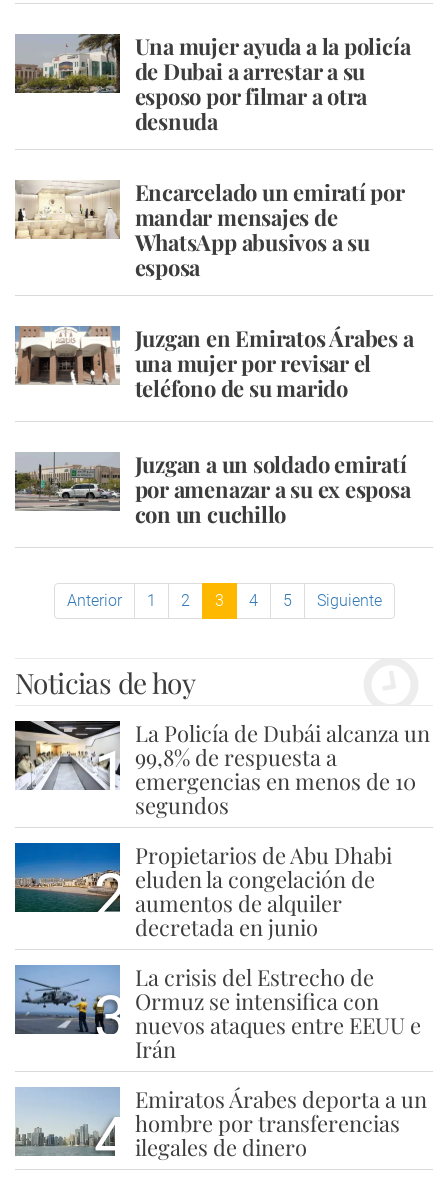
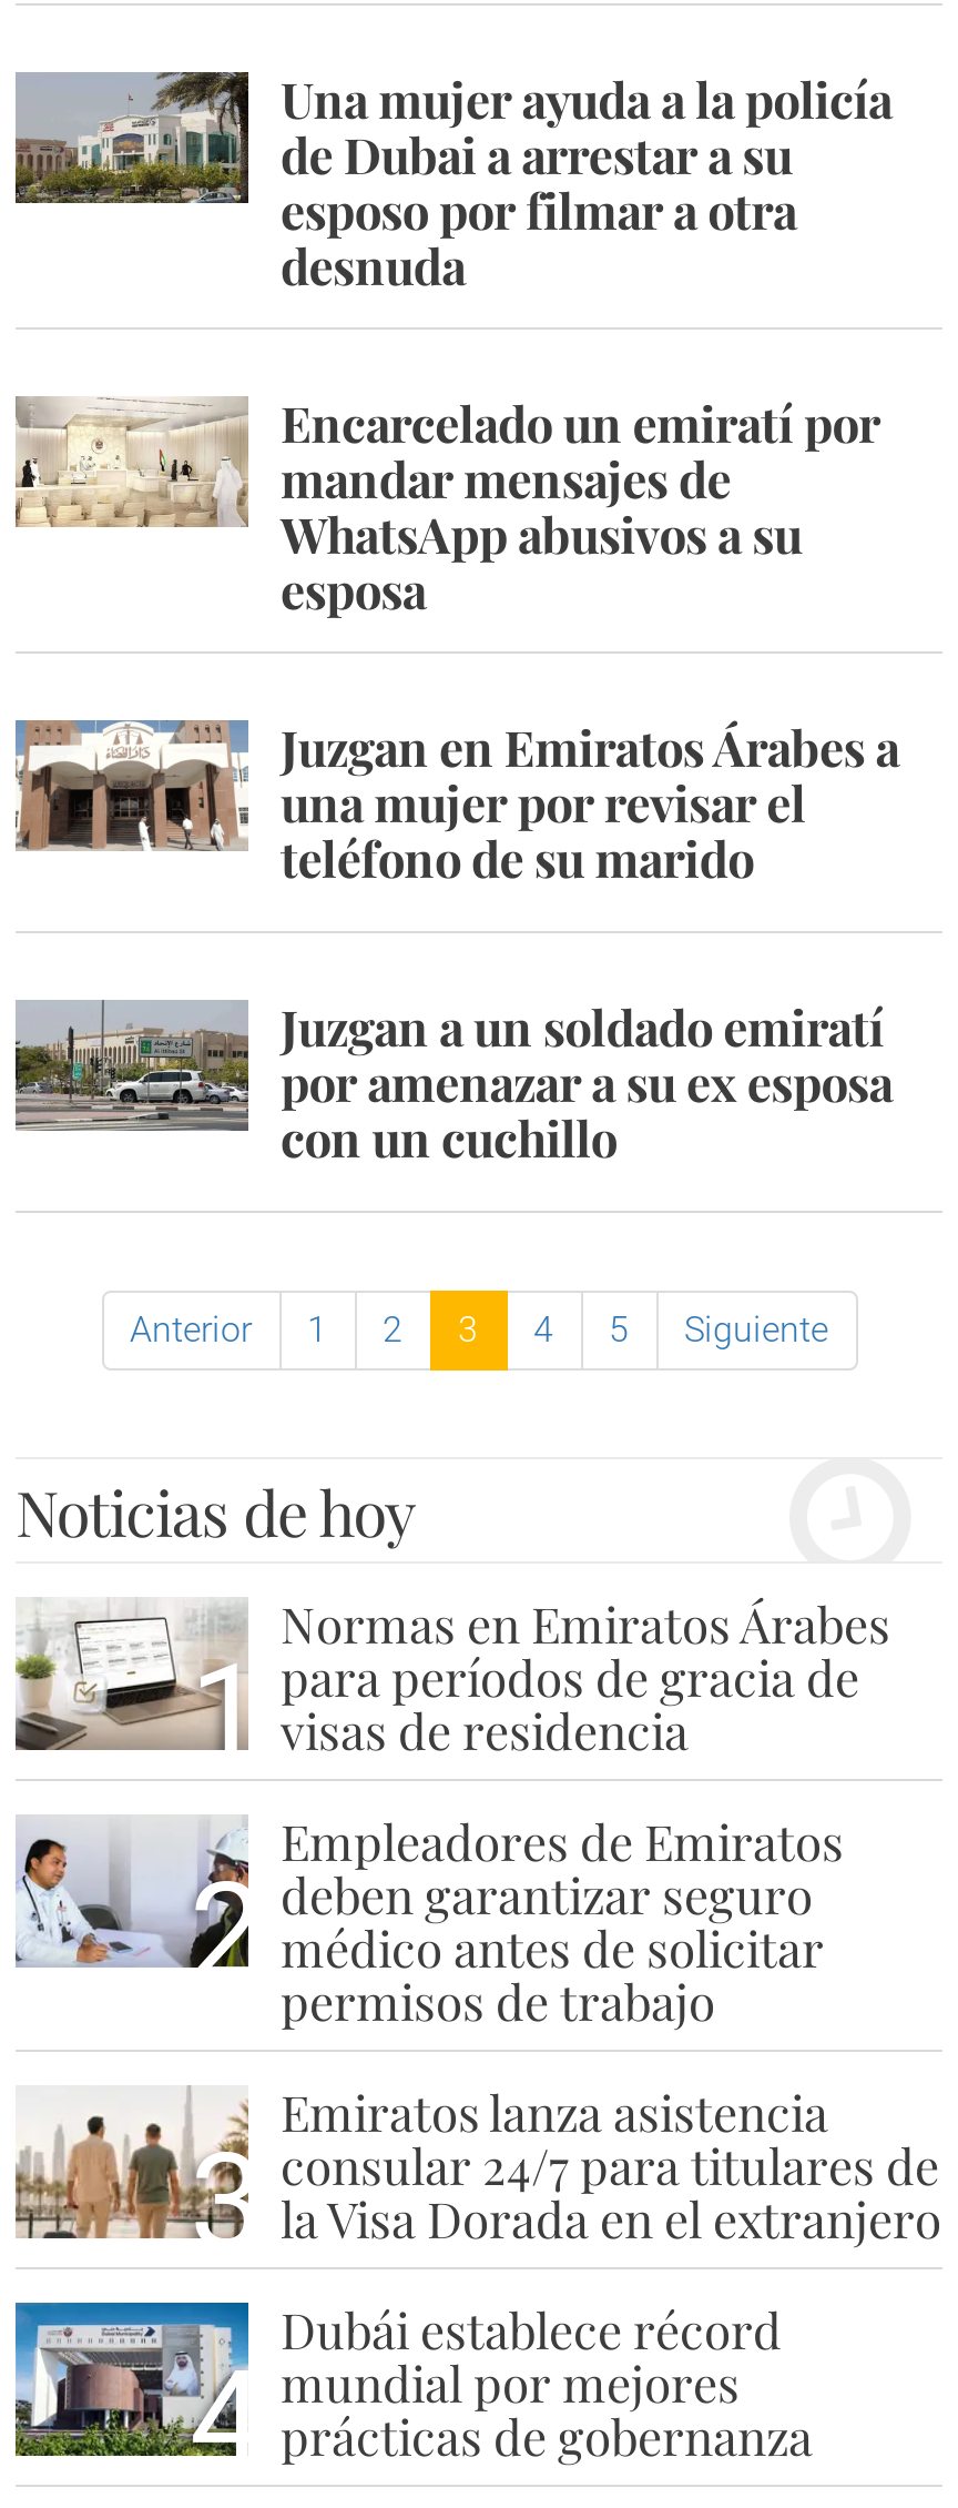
- [image]
- La Policía de Dubái alcanza un
- 99,8% de respuesta a
- emergencias en menos de 10
- segundos
+ [image]
+ Normas en Emiratos Árabes
+ para períodos de gracia de
+ visas de residencia

- [image]
- Propietarios de Abu Dhabi
- eluden la congelación de
- aumentos de alquiler
- decretada en junio
+ [image]
+ Empleadores de Emiratos
+ deben garantizar seguro
+ médico antes de solicitar
+ permisos de trabajo

- [image]
- La crisis del Estrecho de
- Ormuz se intensifica con
- nuevos ataques entre EEUU e
- Irán
+ [image]
+ Emiratos lanza asistencia
+ consular 24/7 para titulares de
+ la Visa Dorada en el extranjero

- [image]
- Emiratos Árabes deporta a un
- hombre por transferencias
- ilegales de dinero
+ [image]
+ Dubái establece récord
+ mundial por mejores
+ prácticas de gobernanza
